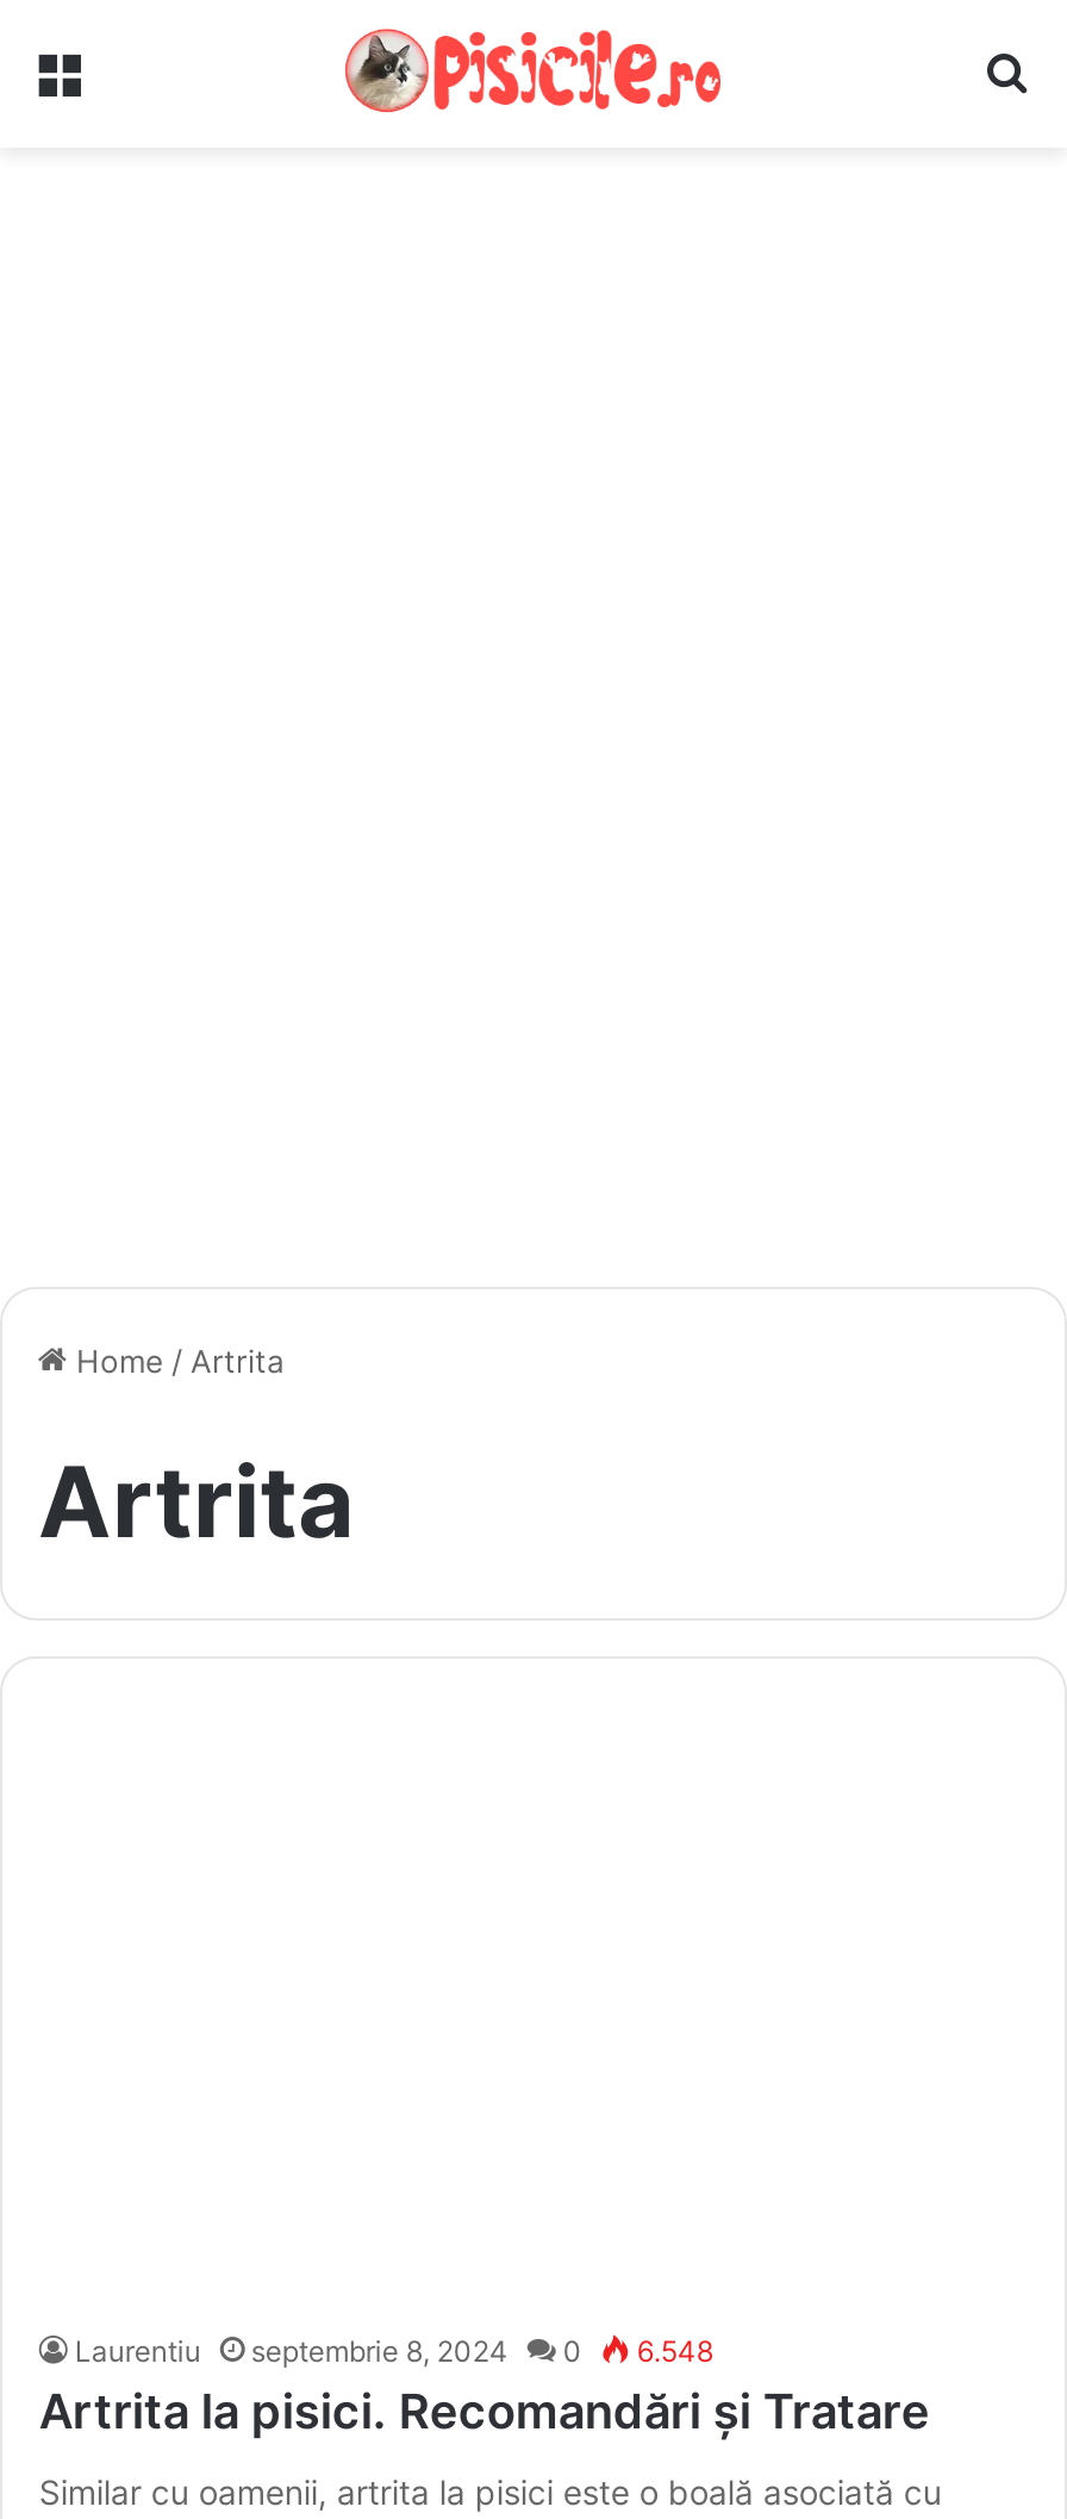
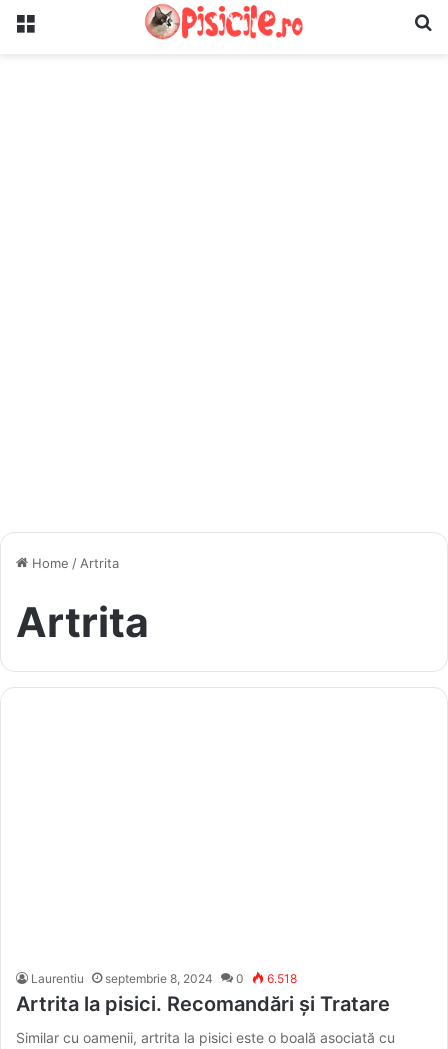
- Laurentiu septembrie 8, 2024 0 6.548
+ Laurentiu septembrie 8, 2024 0 6.518
